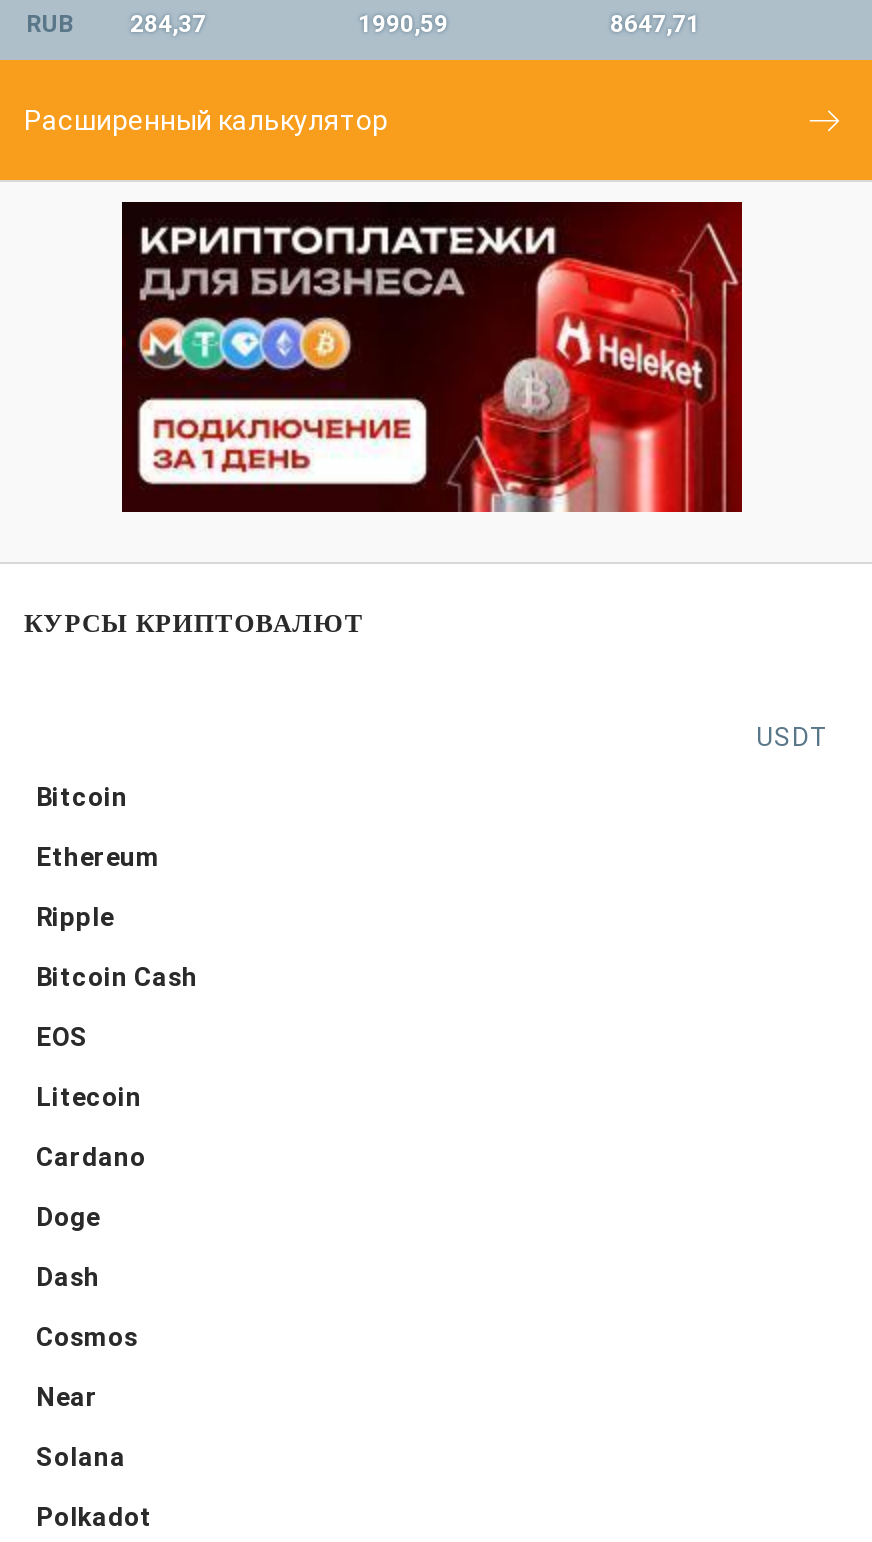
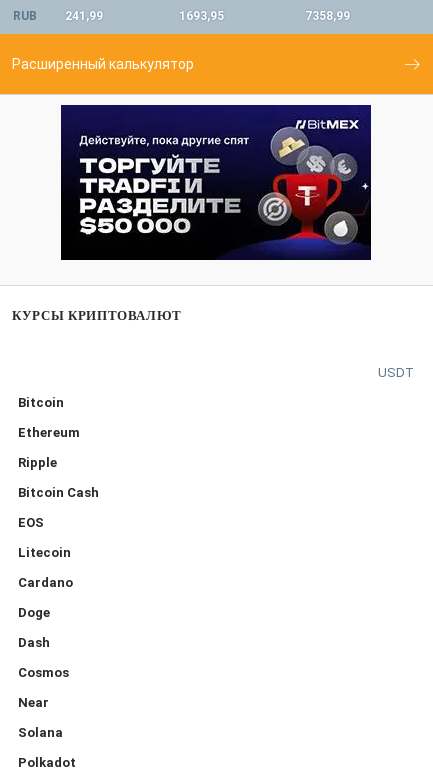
- RUB 284,37
+ RUB 241,99

- 1990,59
+ 1693,95

- 8647,71
+ 7358,99

- [image]
+ [image]
